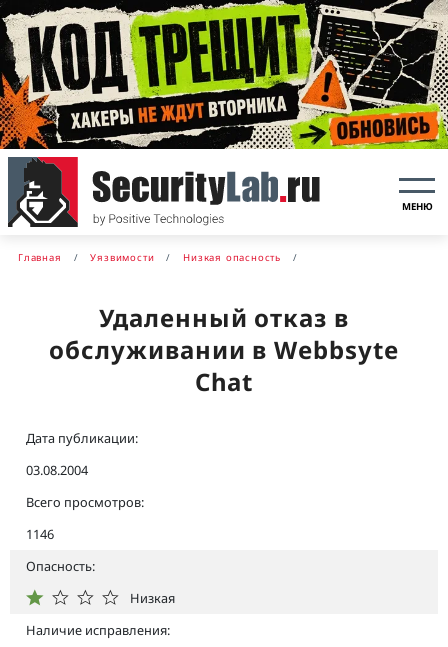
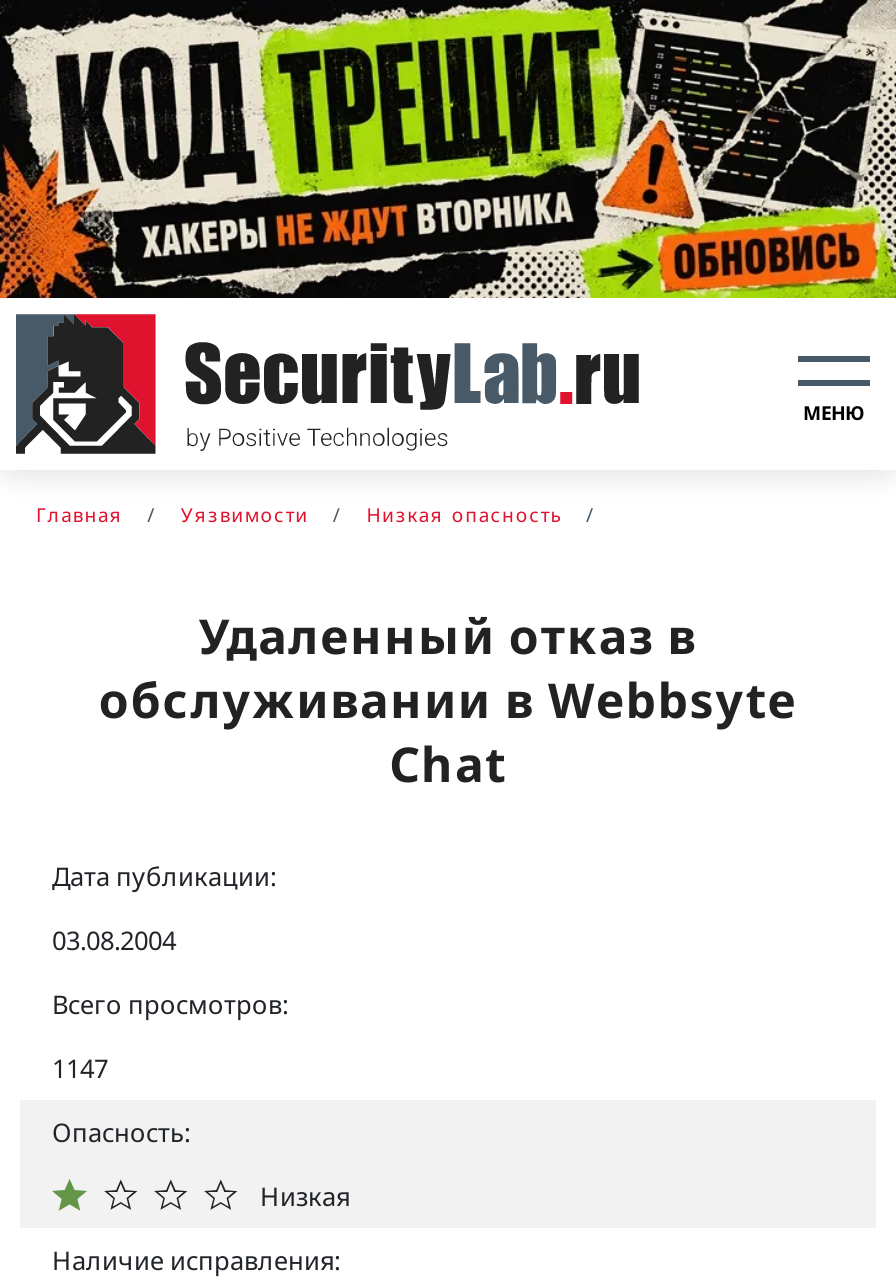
- 1146
+ 1147
